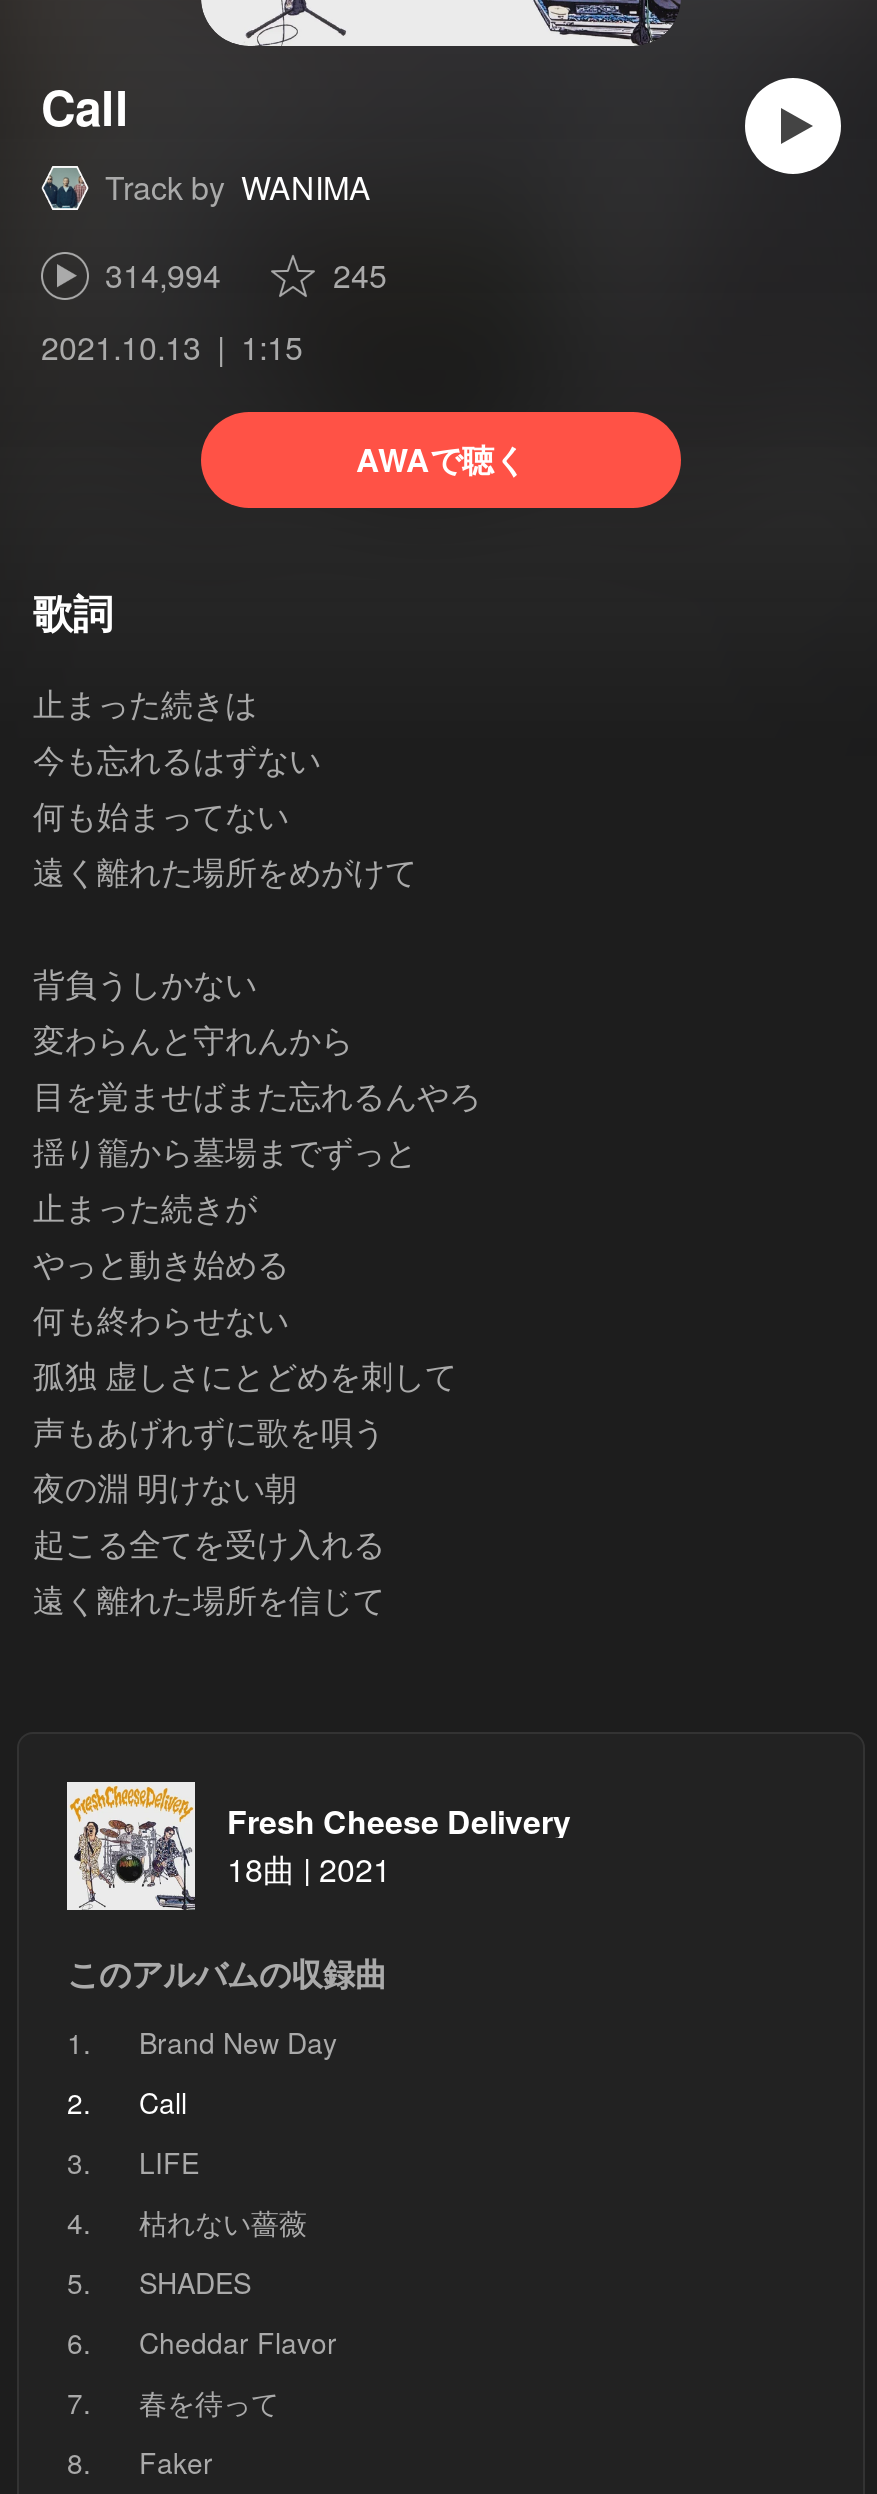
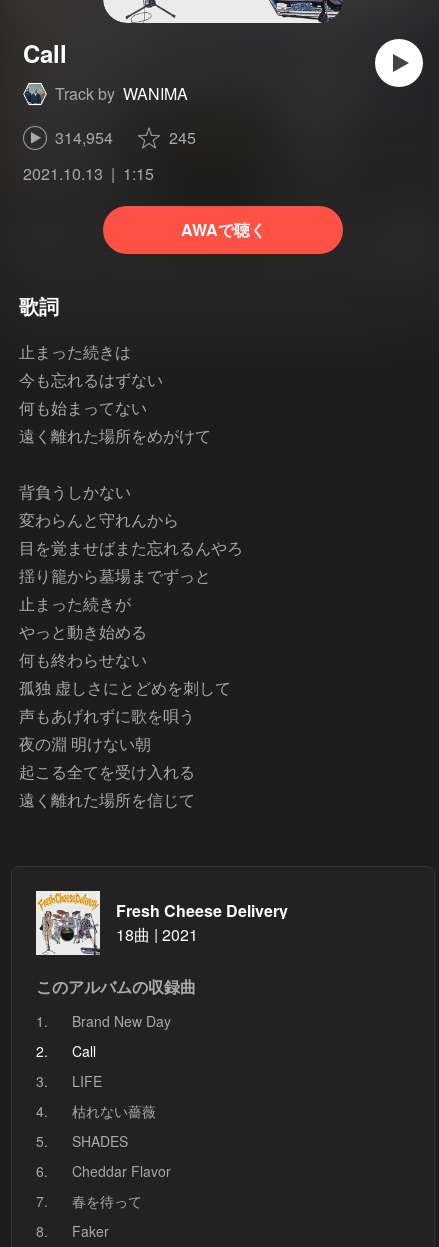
- 314,994
+ 314,954
